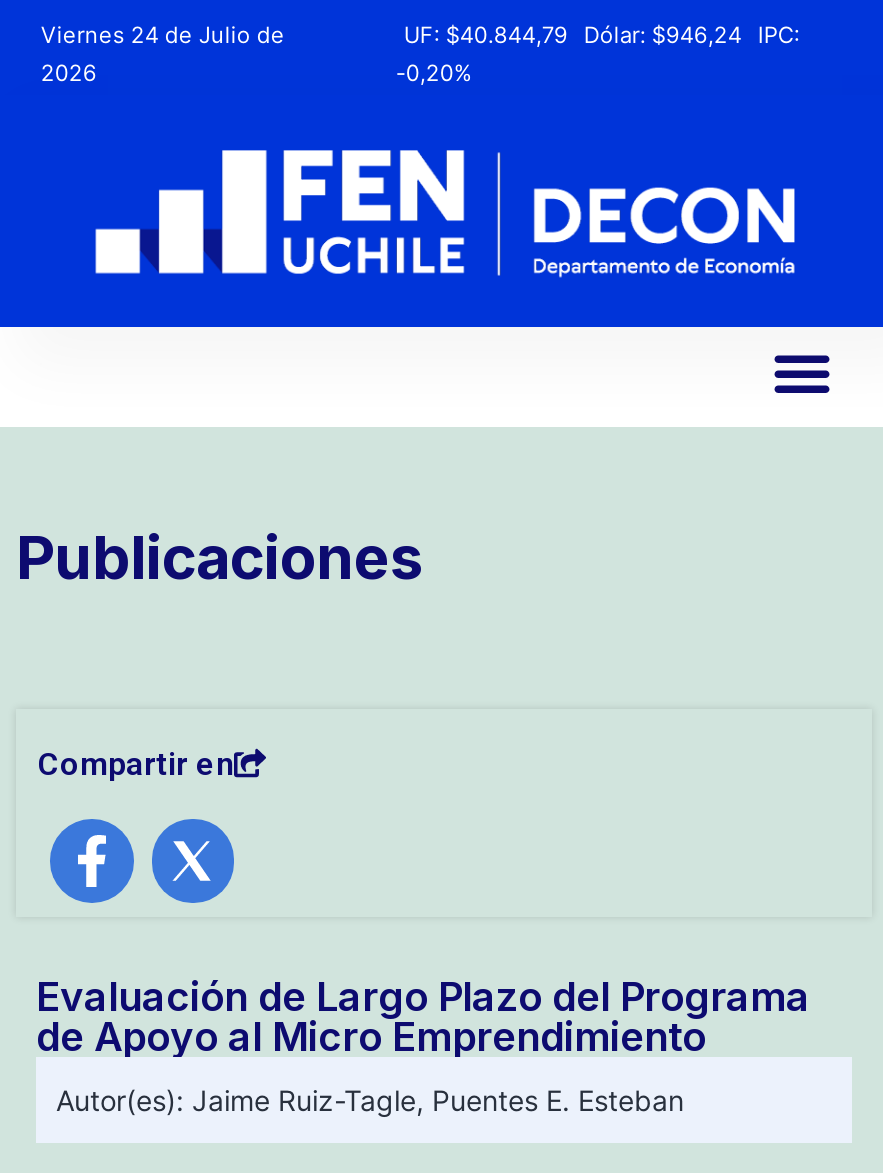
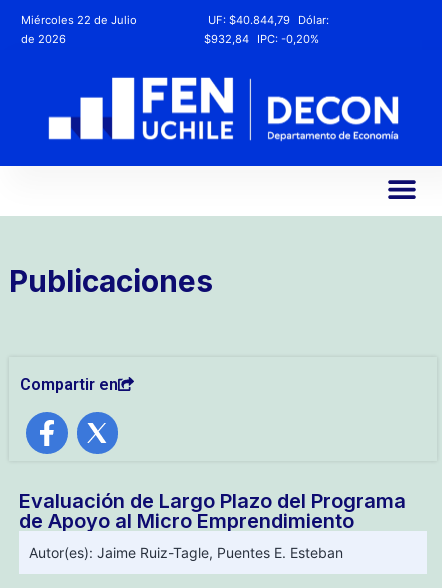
- Viernes 24 de Julio de
- 2026
+ Miércoles 22 de Julio
+ de 2026

- UF: $40.844,79 Dólar: $946,24 IPC:
- -0,20%
+ UF: $40.844,79 Dólar:
+ $932,84 IPC: -0,20%
